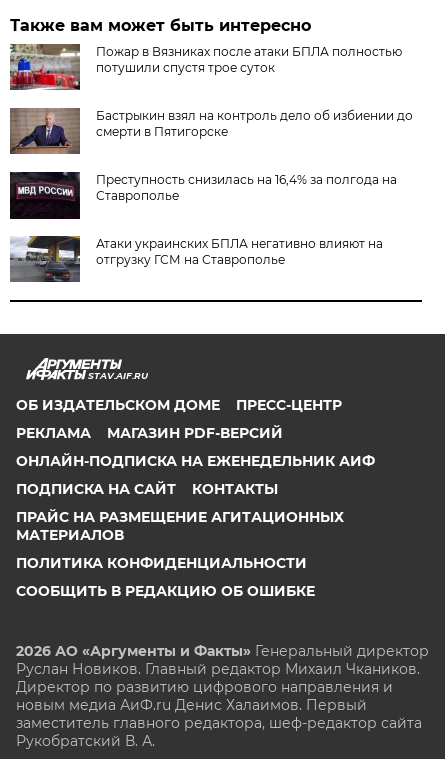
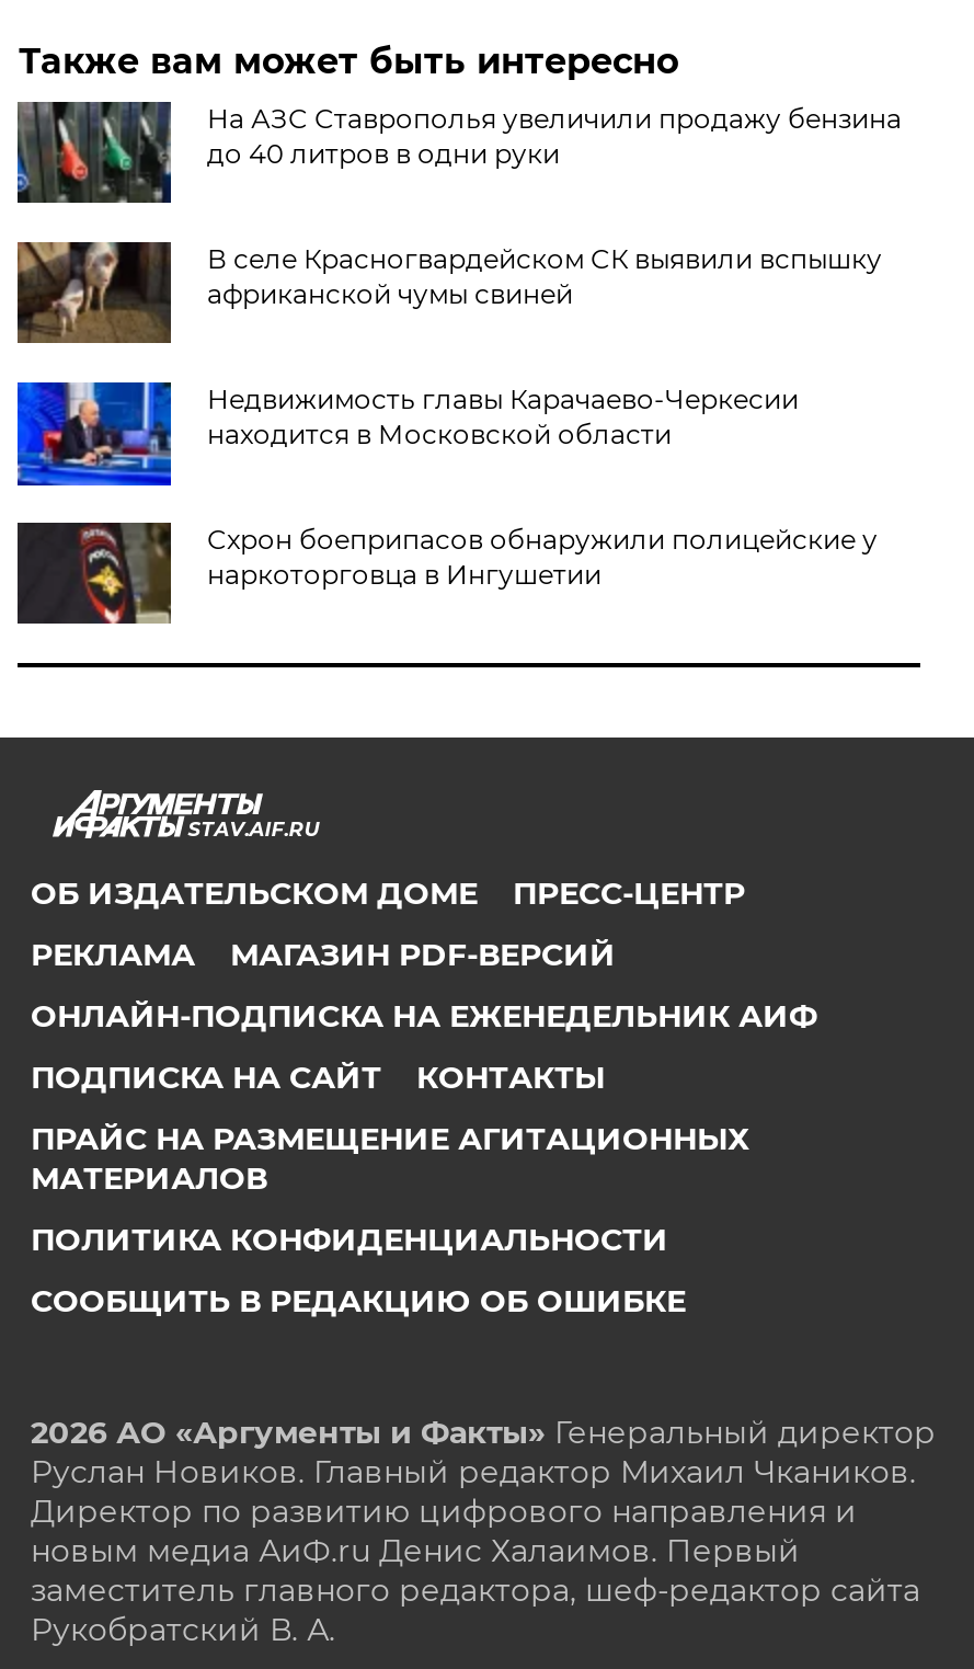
- [image]
- Пожар в Вязниках после атаки БПЛА полностью
- потушили спустя трое суток
+ [image]
+ На АЗС Ставрополья увеличили продажу бензина
+ до 40 литров в одни руки

- [image]
- Бастрыкин взял на контроль дело об избиении до
- смерти в Пятигорске
+ [image]
+ В селе Красногвардейском СК выявили вспышку
+ африканской чумы свиней

- [image]
- Преступность снизилась на 16,4% за полгода на
- Ставрополье
+ [image]
+ Недвижимость главы Карачаево-Черкесии
+ находится в Московской области

- [image]
- Атаки украинских БПЛА негативно влияют на
- отгрузку ГСМ на Ставрополье
+ [image]
+ Схрон боеприпасов обнаружили полицейские у
+ наркоторговца в Ингушетии
